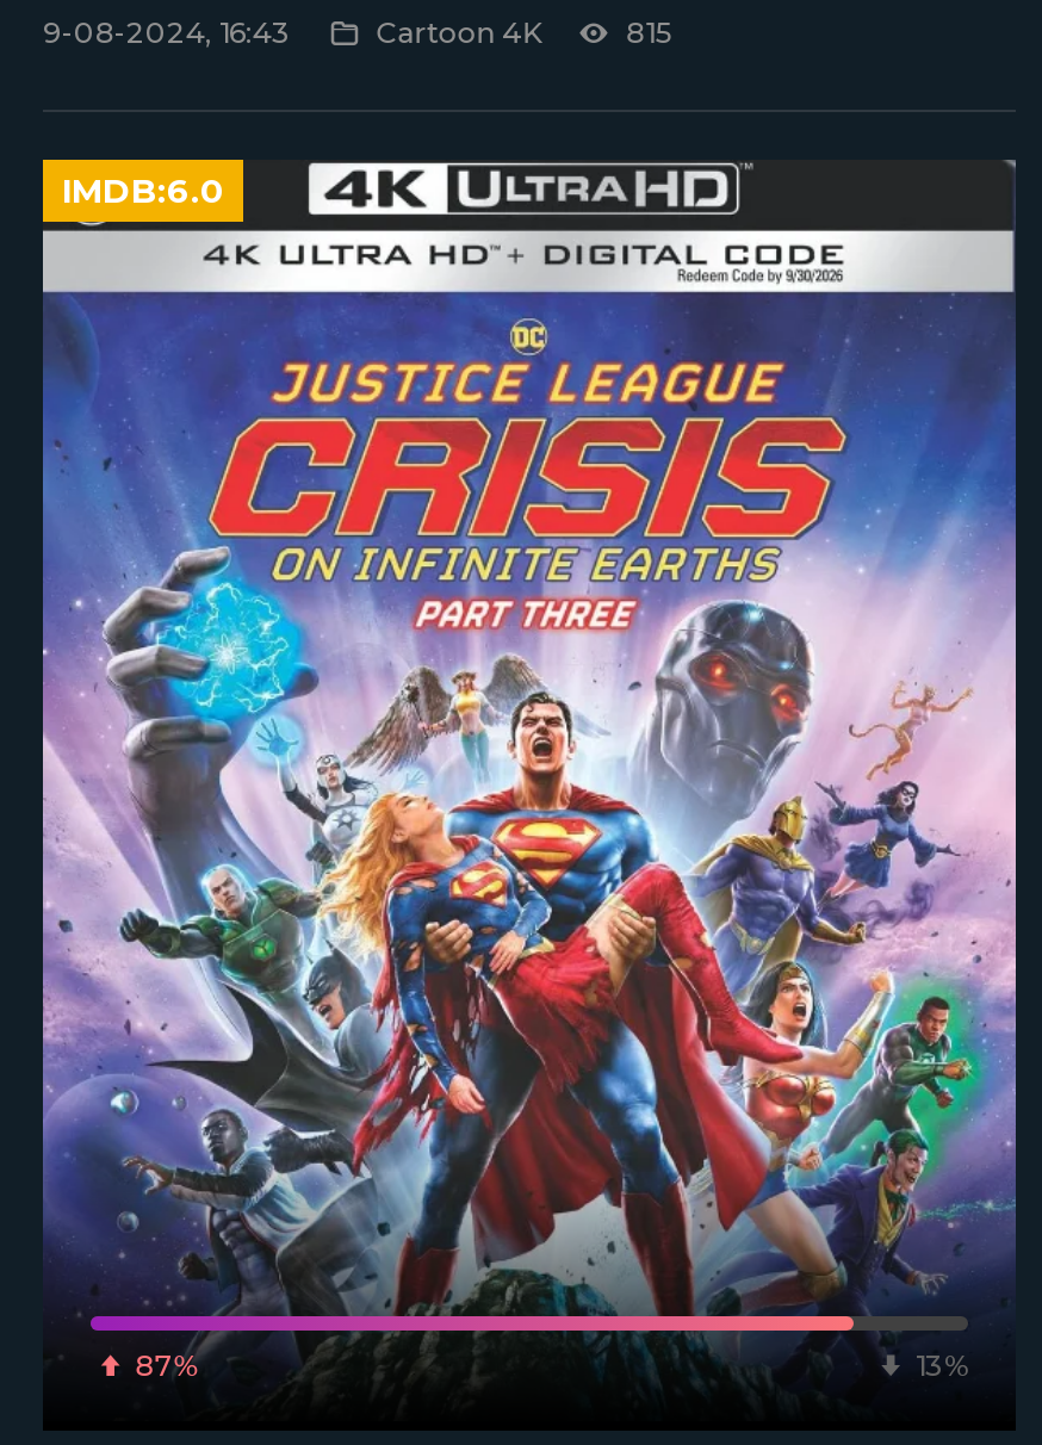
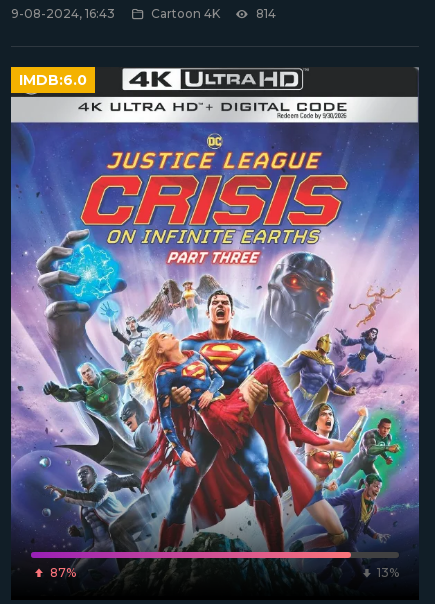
- 815
+ 814
